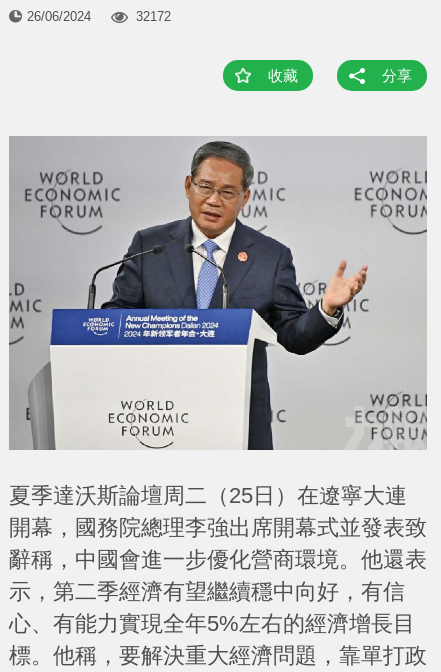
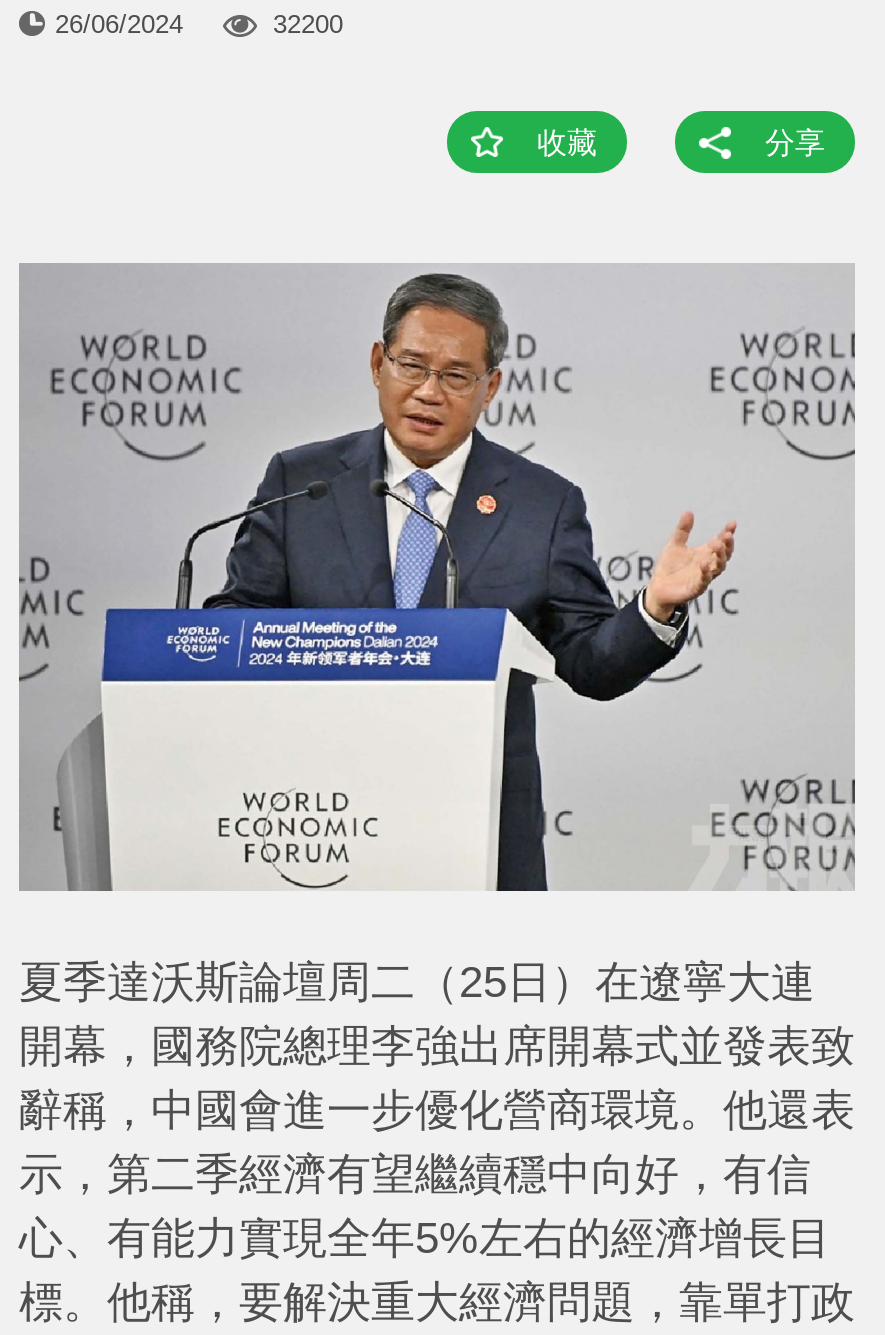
- 32172
+ 32200
